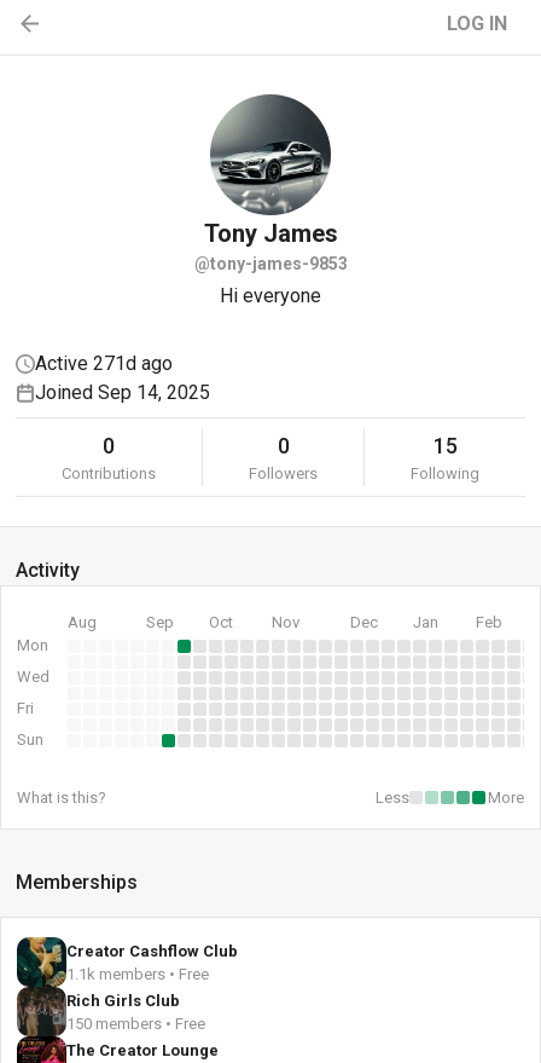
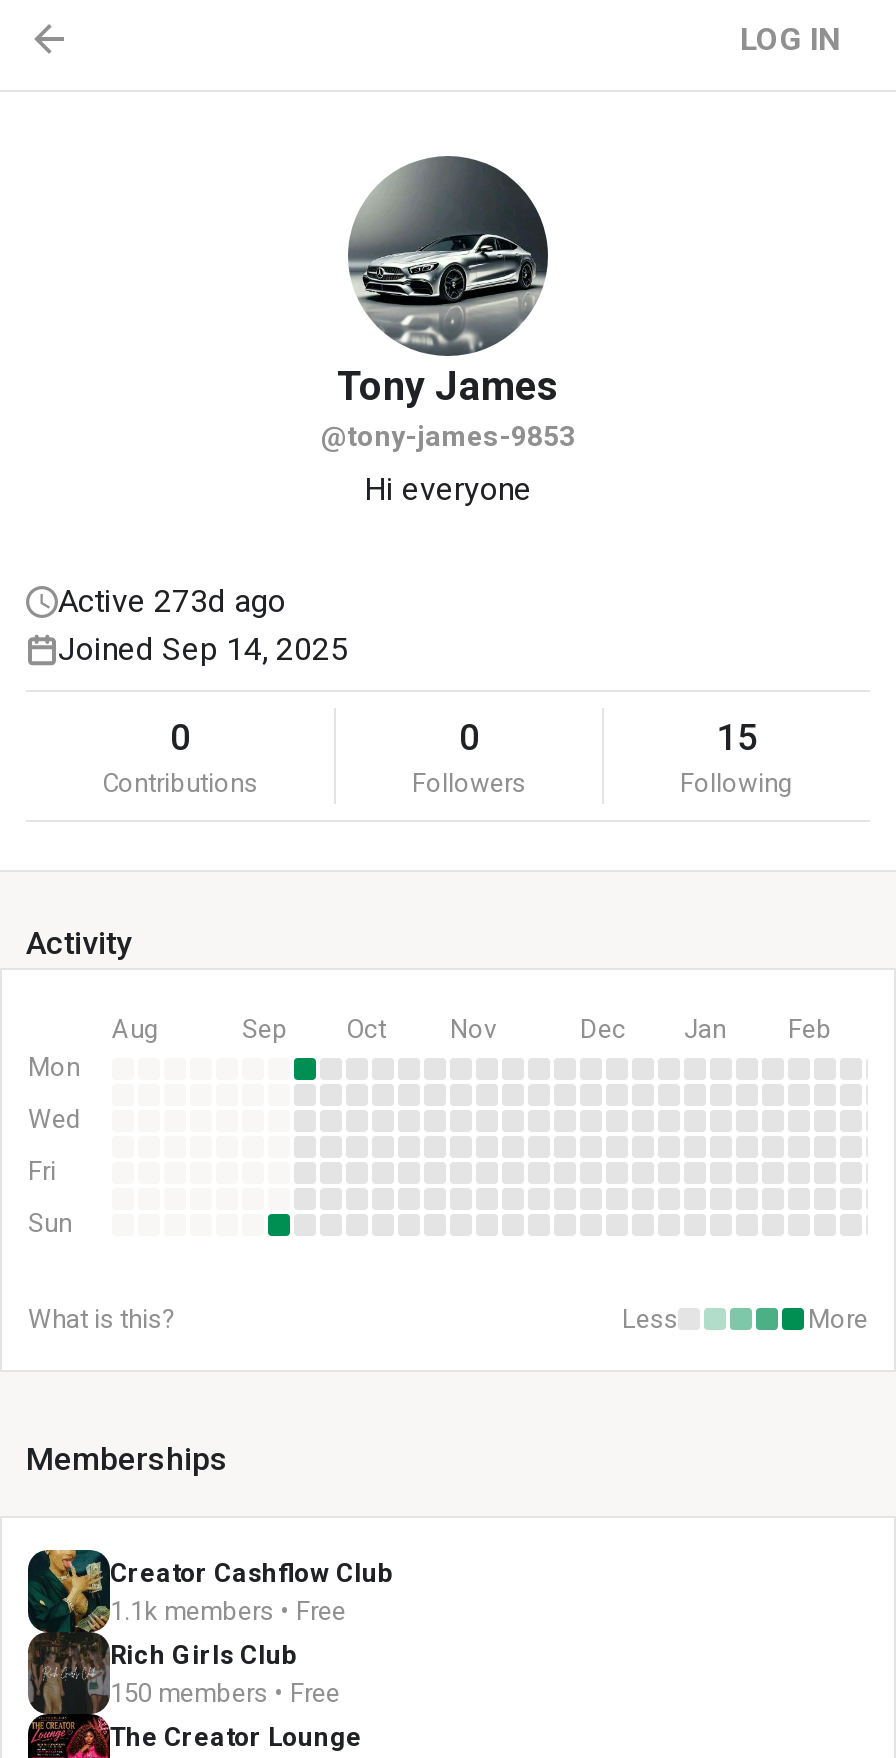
- Active 271d ago
+ Active 273d ago
